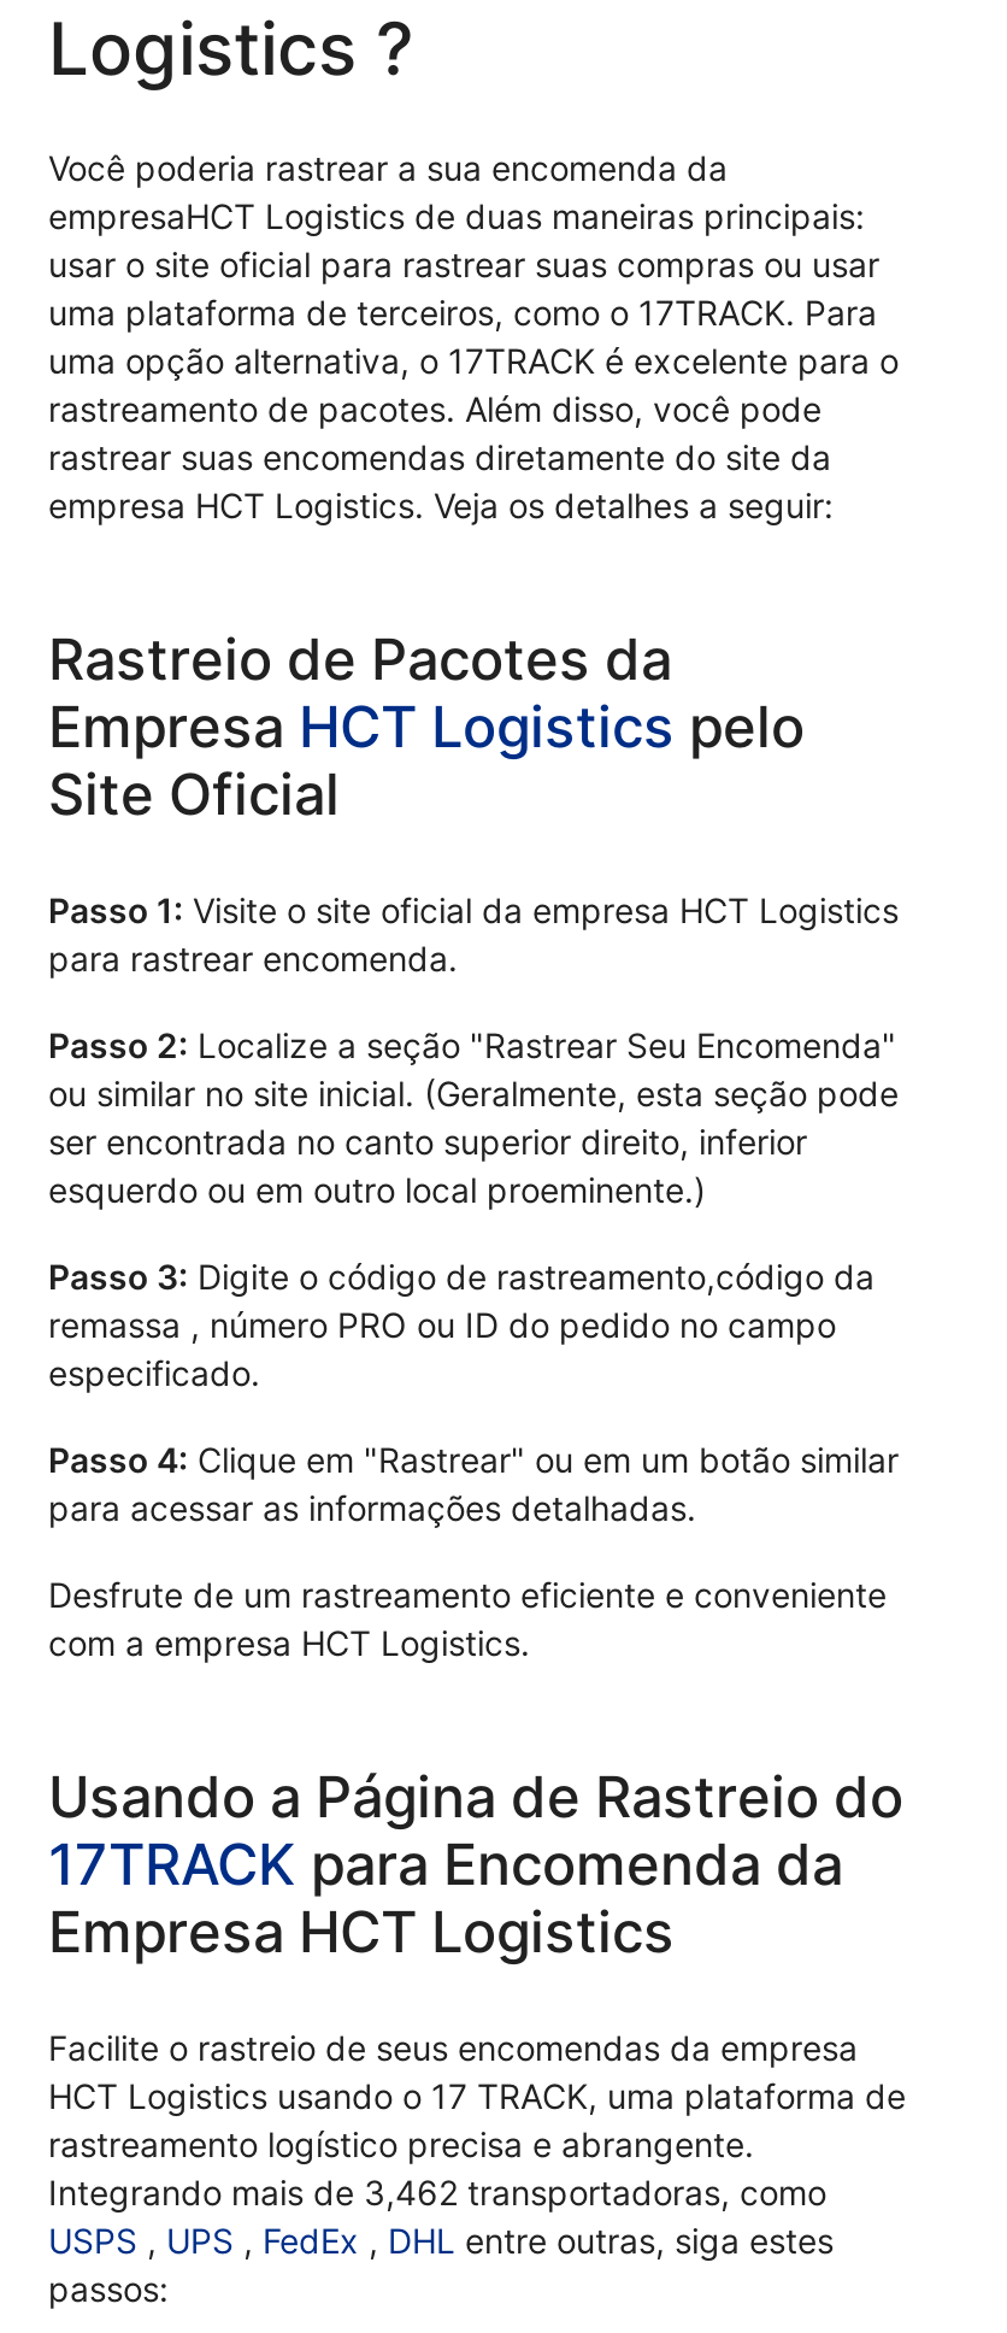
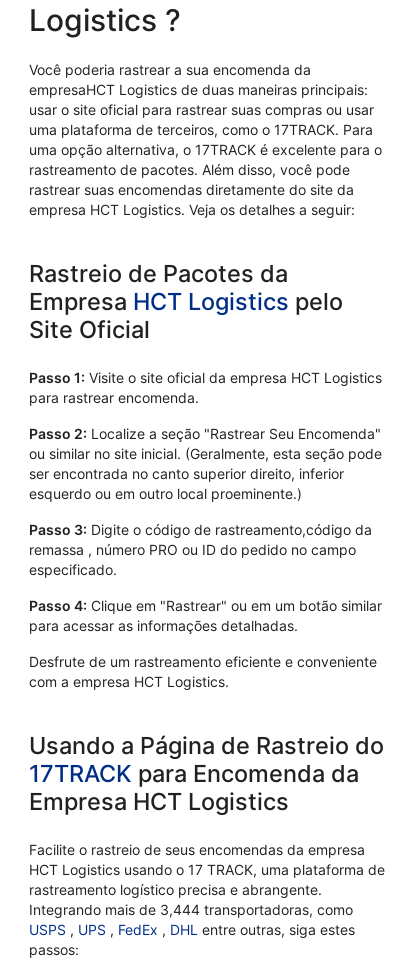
- Integrando mais de 3,462 transportadoras, como
+ Integrando mais de 3,444 transportadoras, como
